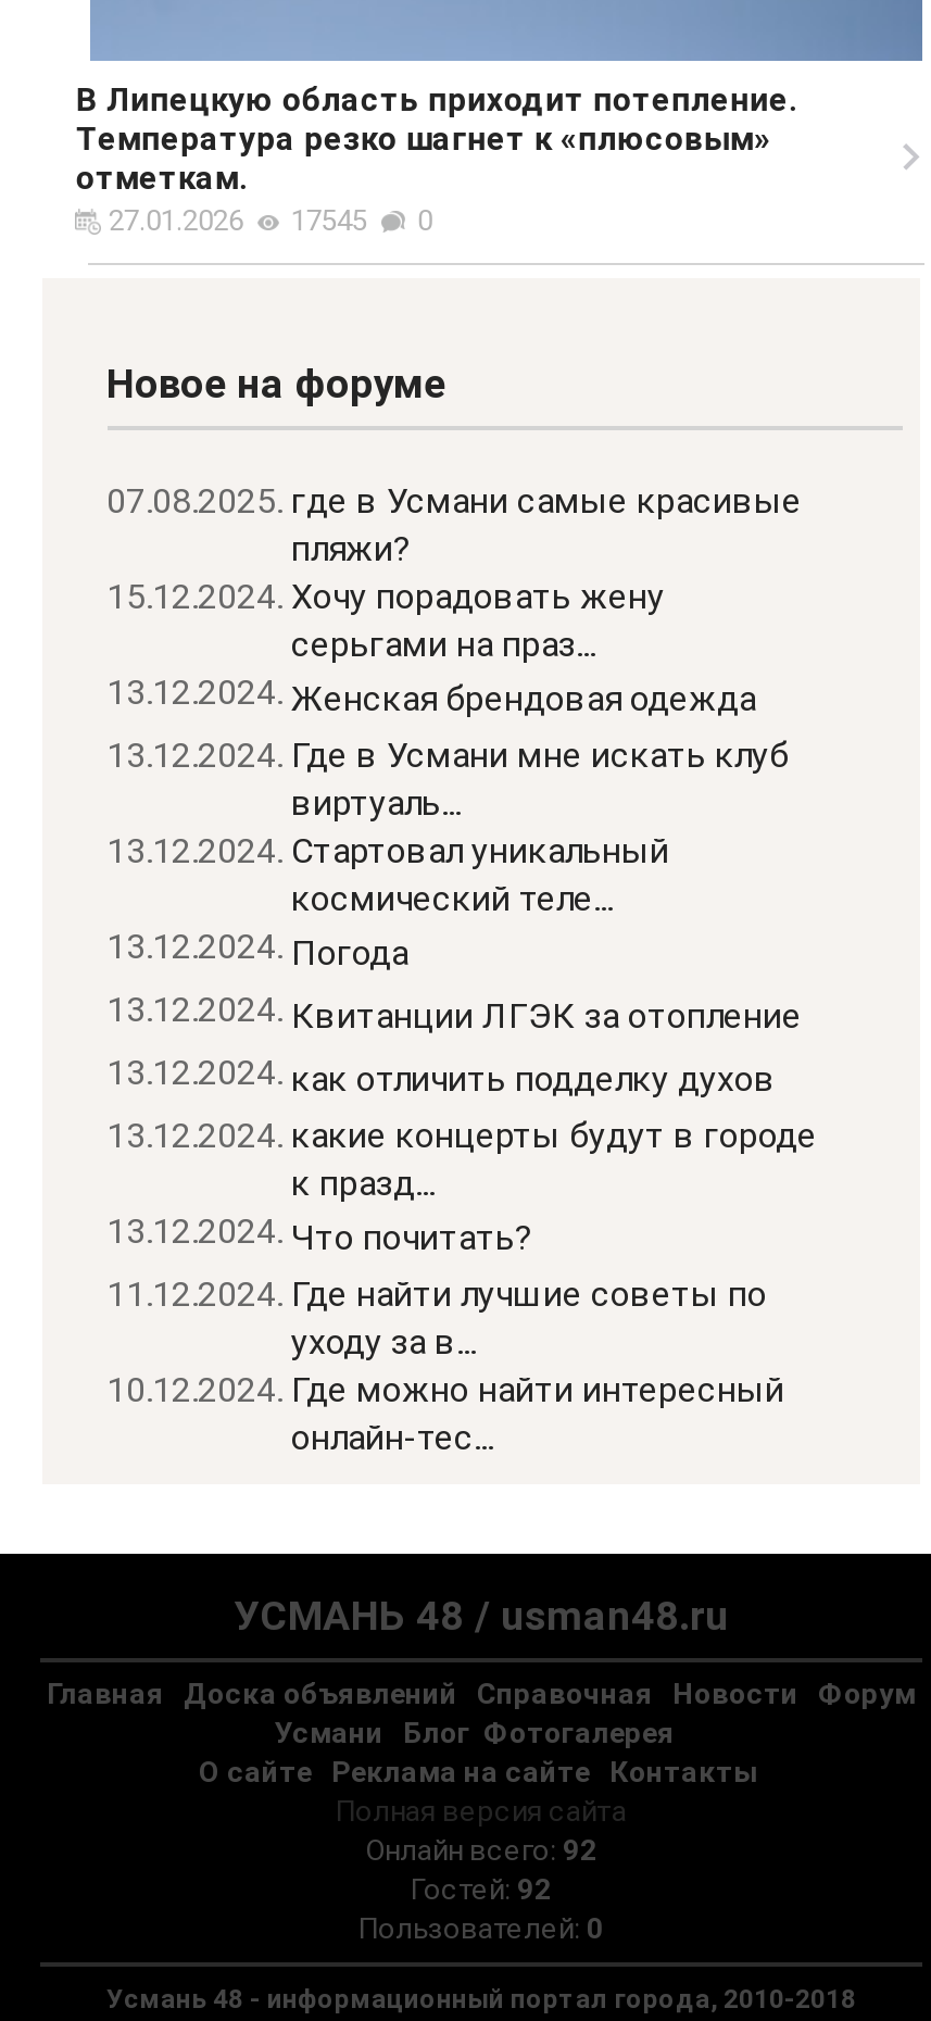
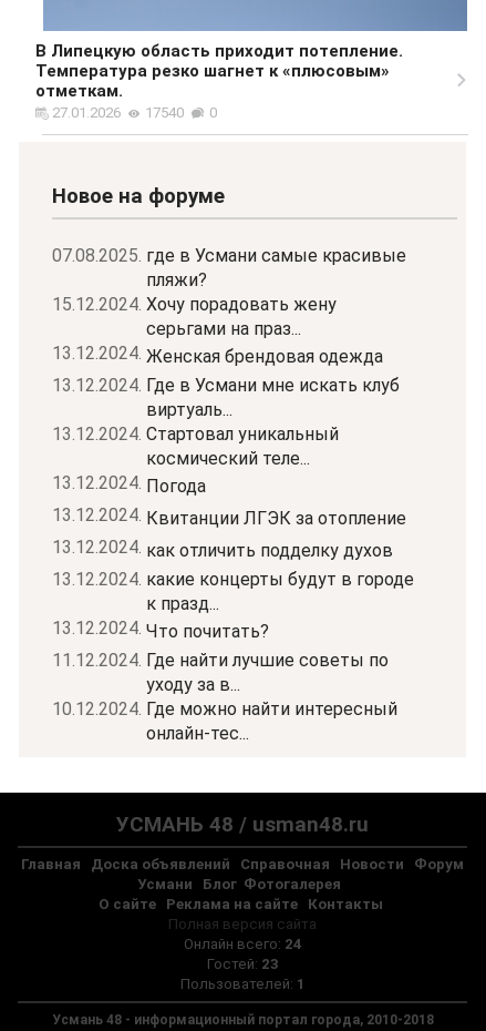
- 27.01.2026 17545 0
+ 27.01.2026 17540 0

- Онлайн всего: 92
+ Онлайн всего: 24

- Гостей: 92
+ Гостей: 23

- Пользователей: 0
+ Пользователей: 1
